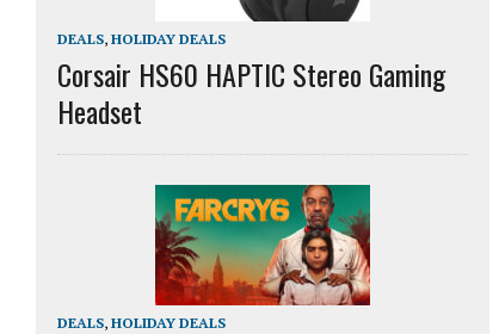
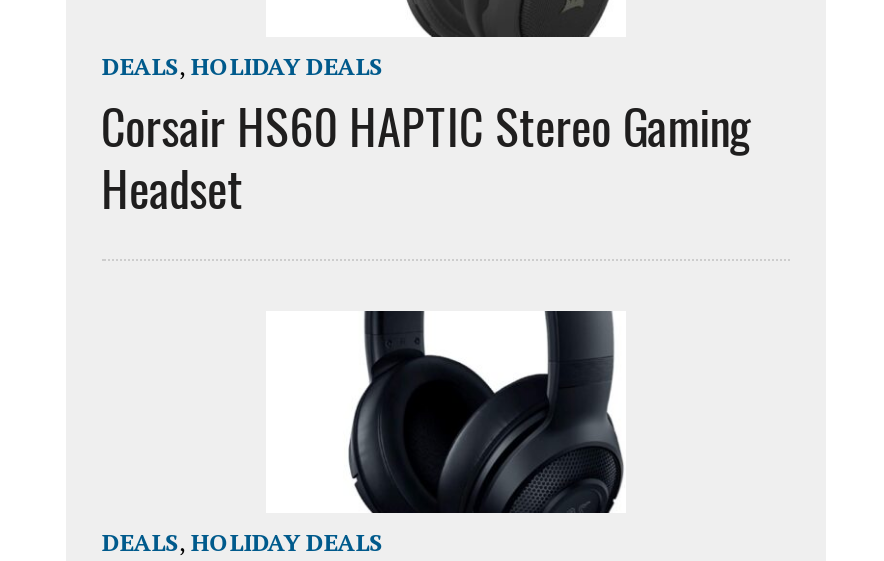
- [image]
+ [image]
